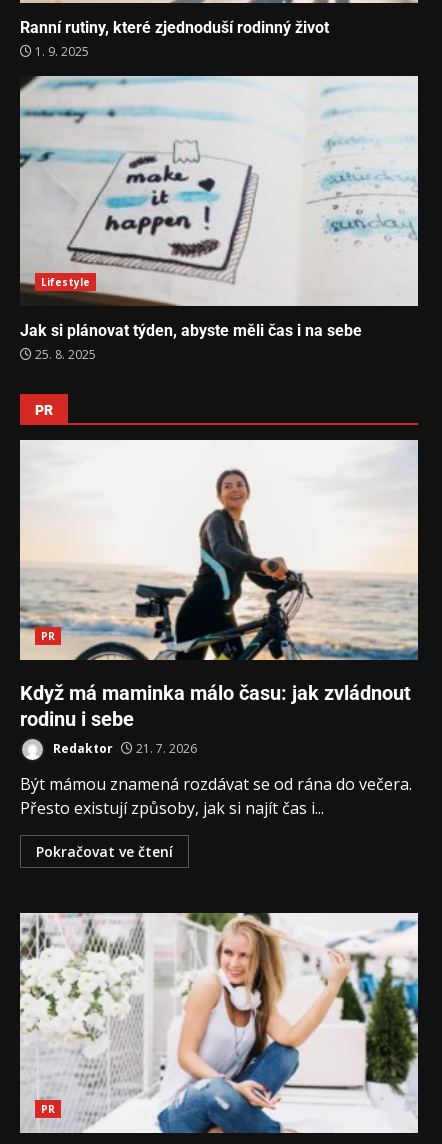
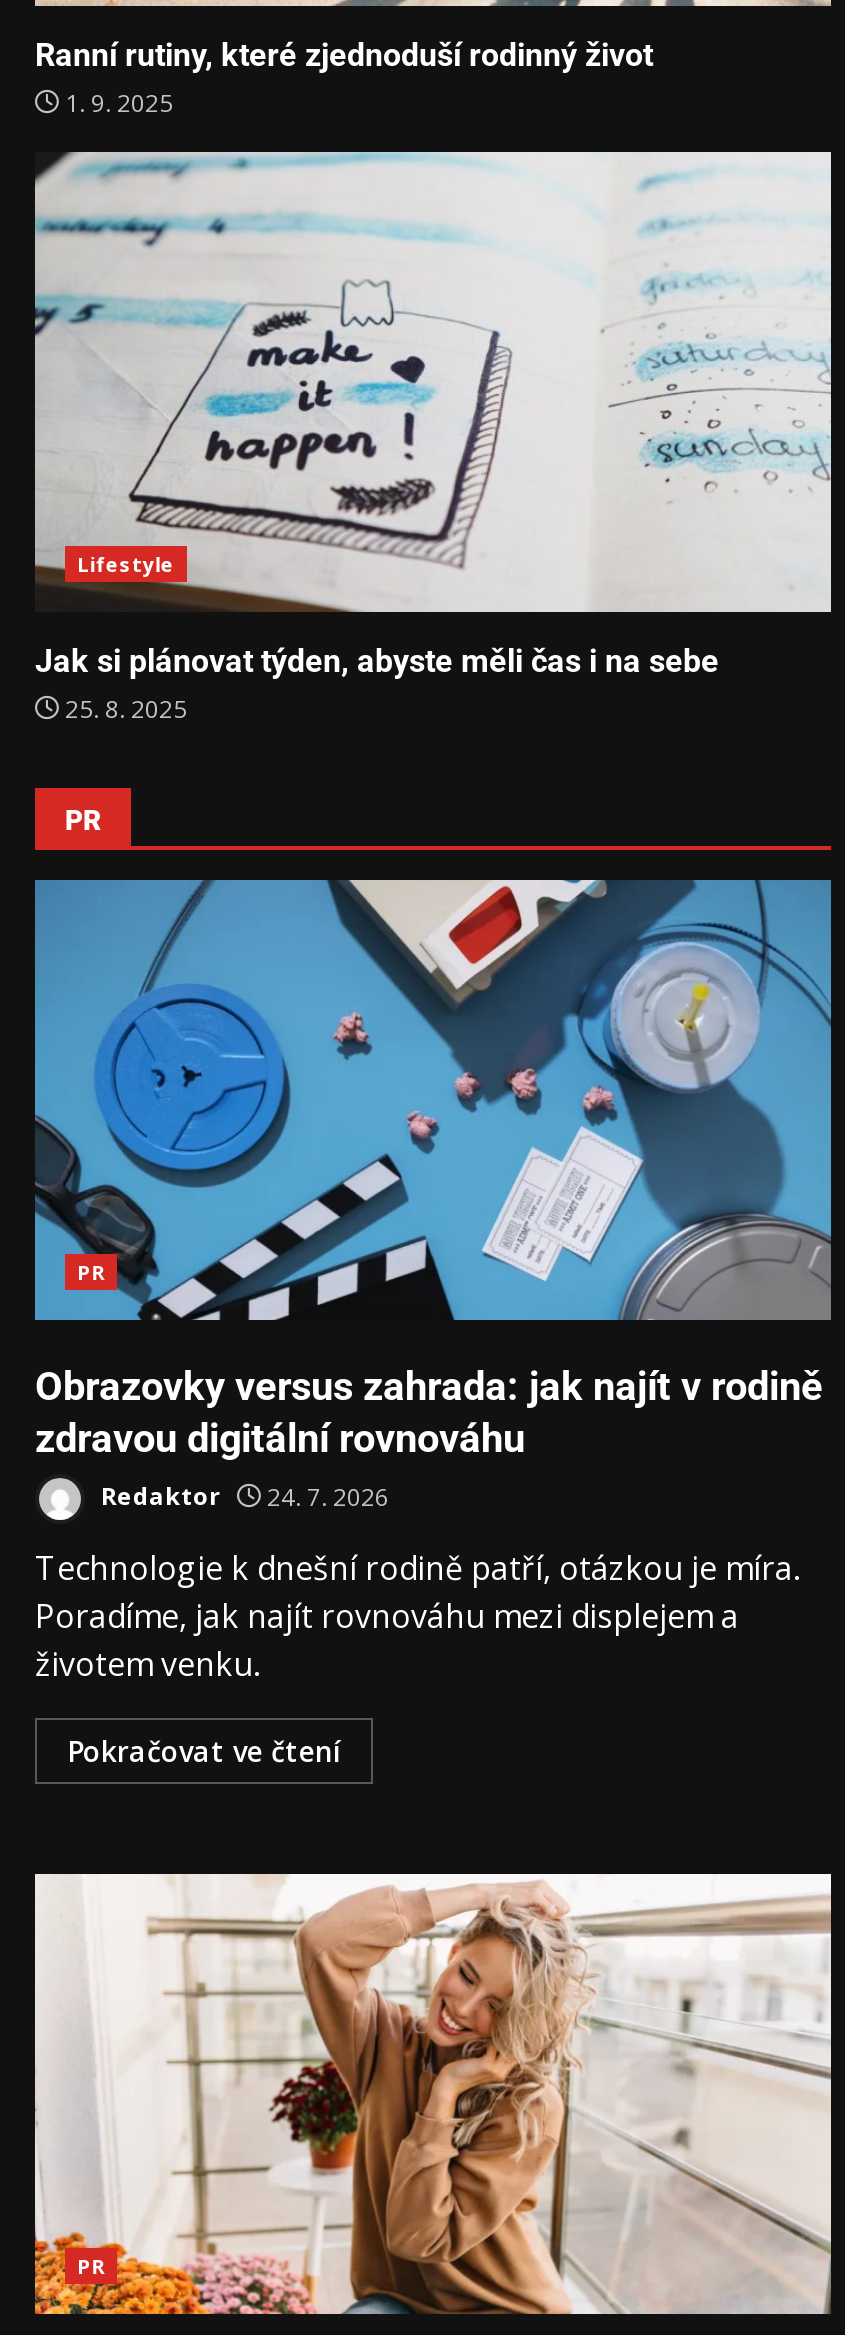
- [image]
- Když má maminka málo času: jak zvládnout
- rodinu i sebe
+ [image]
+ Obrazovky versus zahrada: jak najít v rodině
+ zdravou digitální rovnováhu

- Redaktor 21. 7. 2026
+ Redaktor 24. 7. 2026

- Být mámou znamená rozdávat se od rána do večera.
- Přesto existují způsoby, jak si najít čas i...
+ Technologie k dnešní rodině patří, otázkou je míra.
+ Poradíme, jak najít rovnováhu mezi displejem a
+ životem venku.

- [image]
+ [image]
